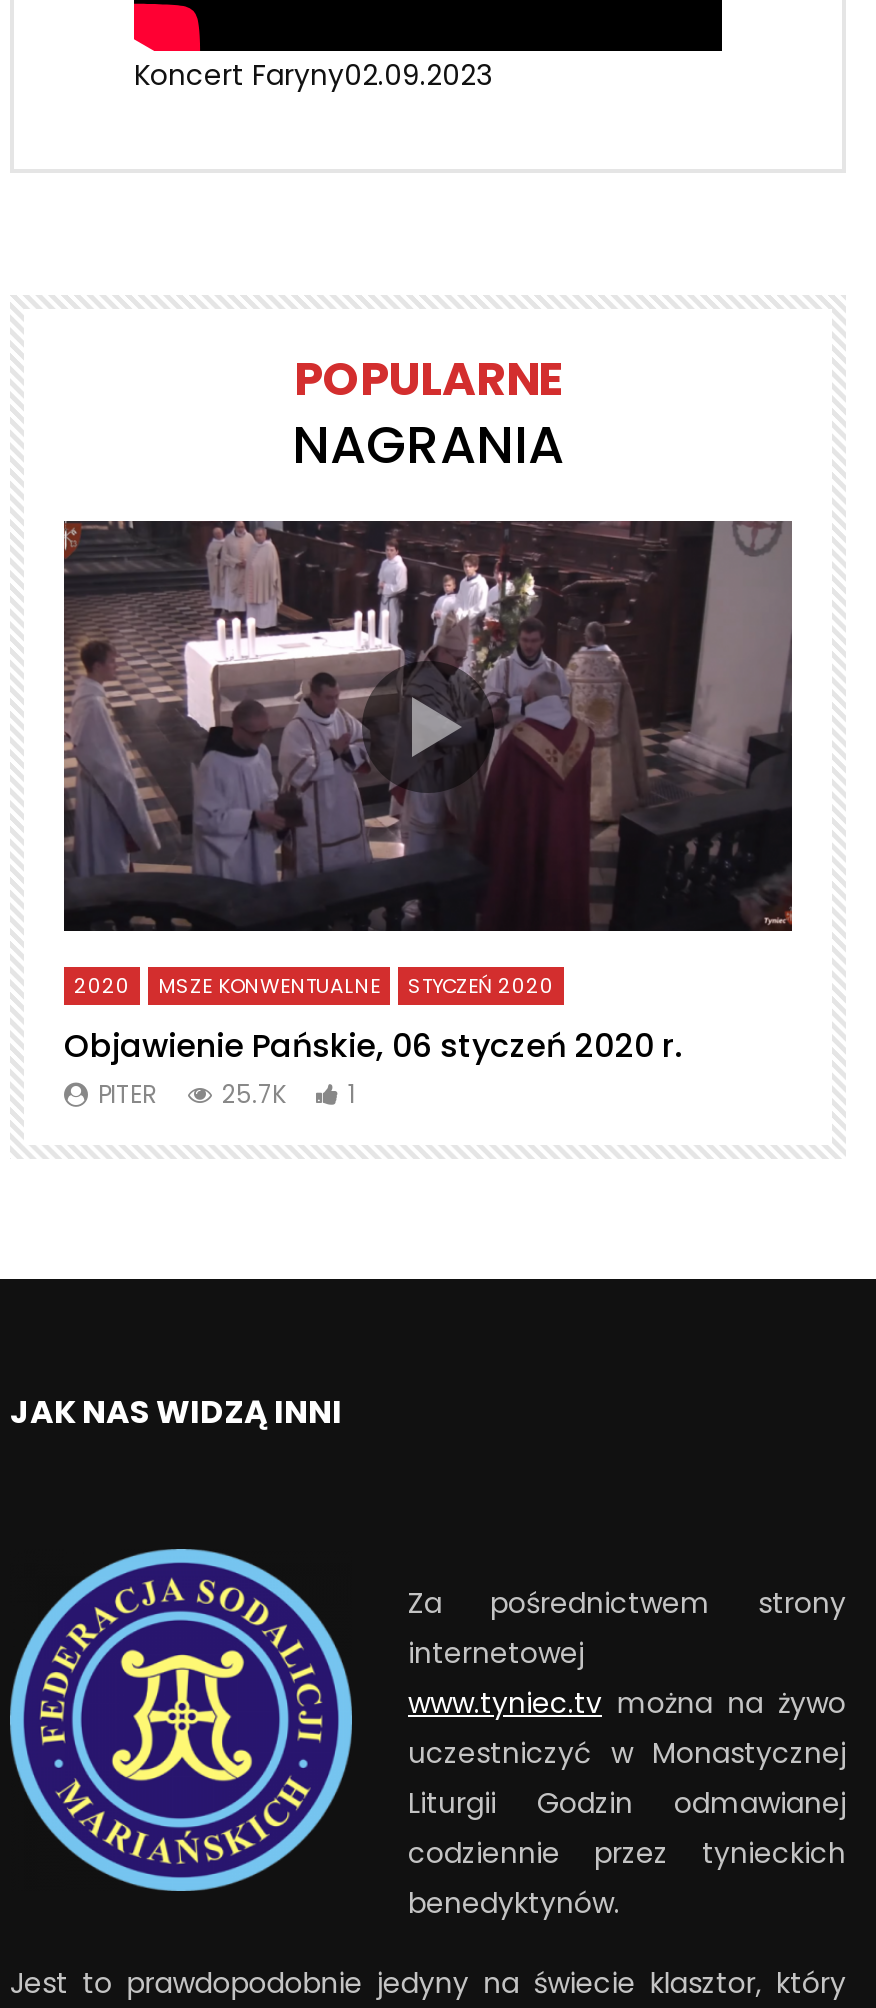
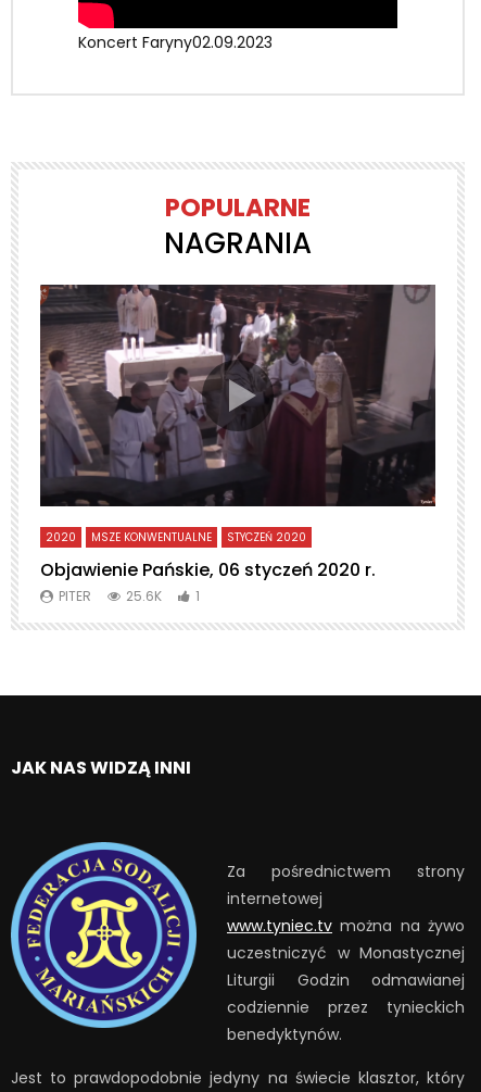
- PITER 25.7K 1
+ PITER 25.6K 1
